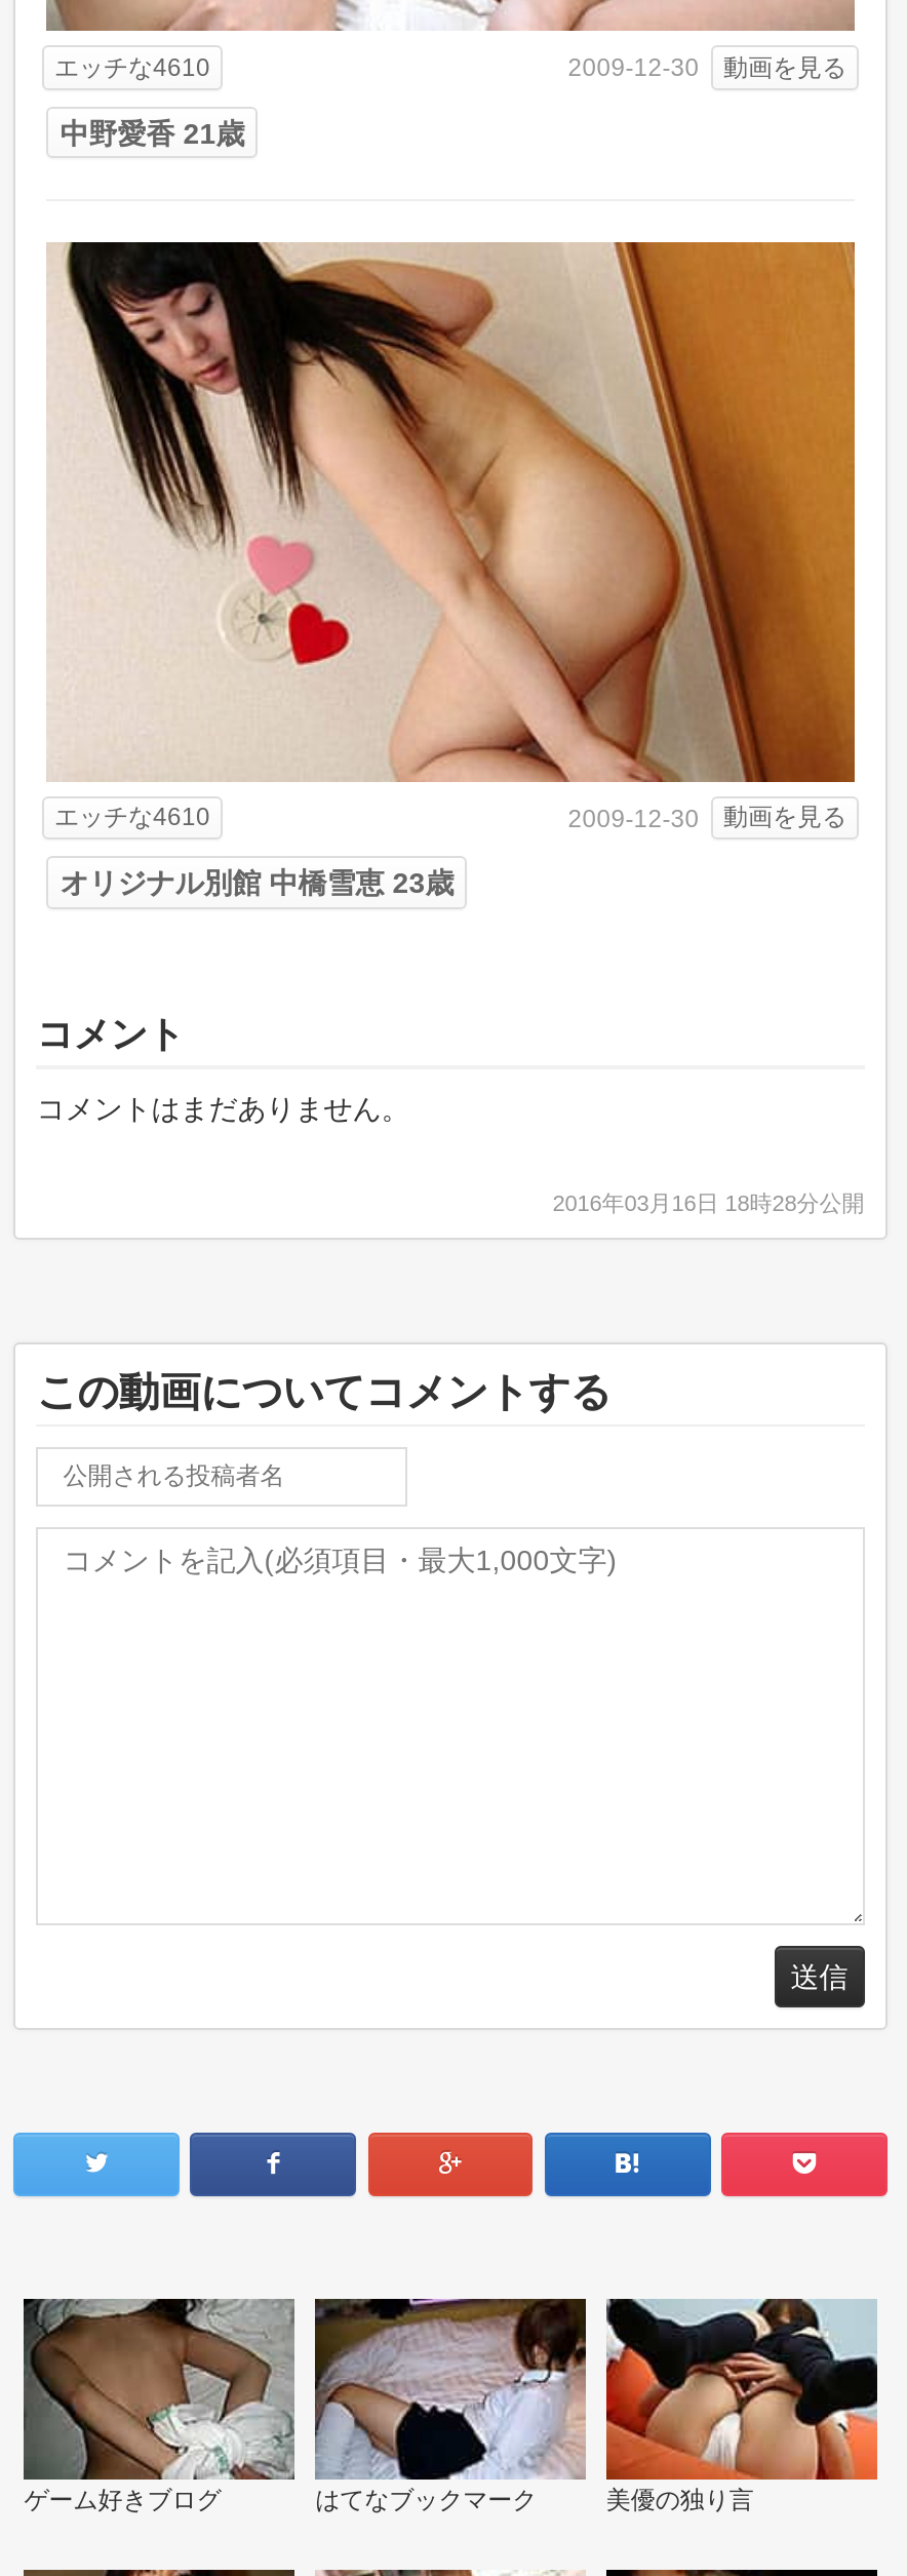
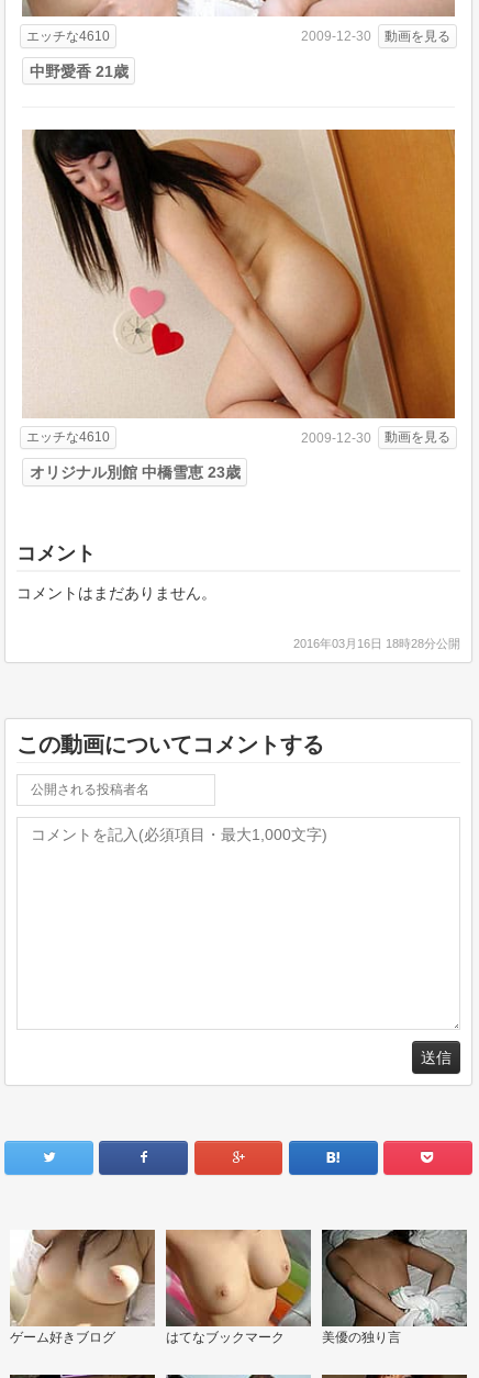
- [image]
+ [image]

- [image]
+ [image]

- [image]
+ [image]
